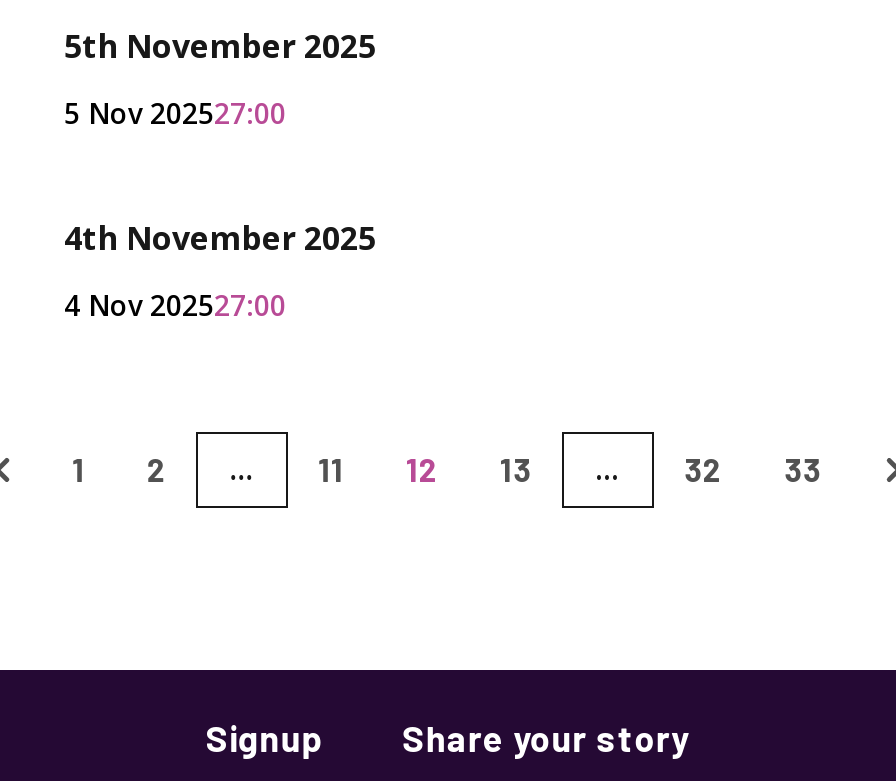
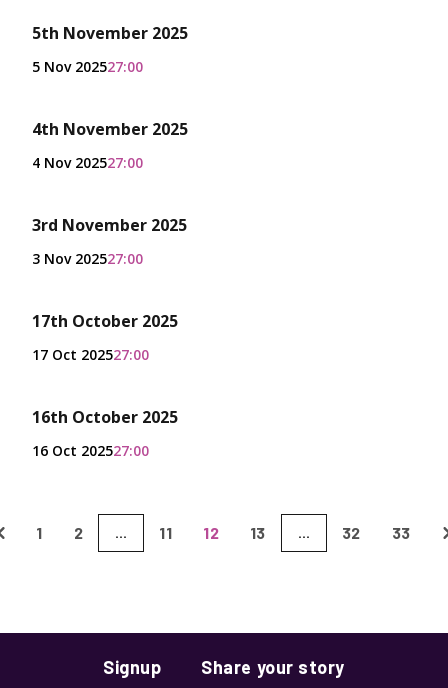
+ 3rd November 2025
+ 3 Nov 202527:00
+ 17th October 2025
+ 17 Oct 202527:00
+ 16th October 2025
+ 16 Oct 202527:00
